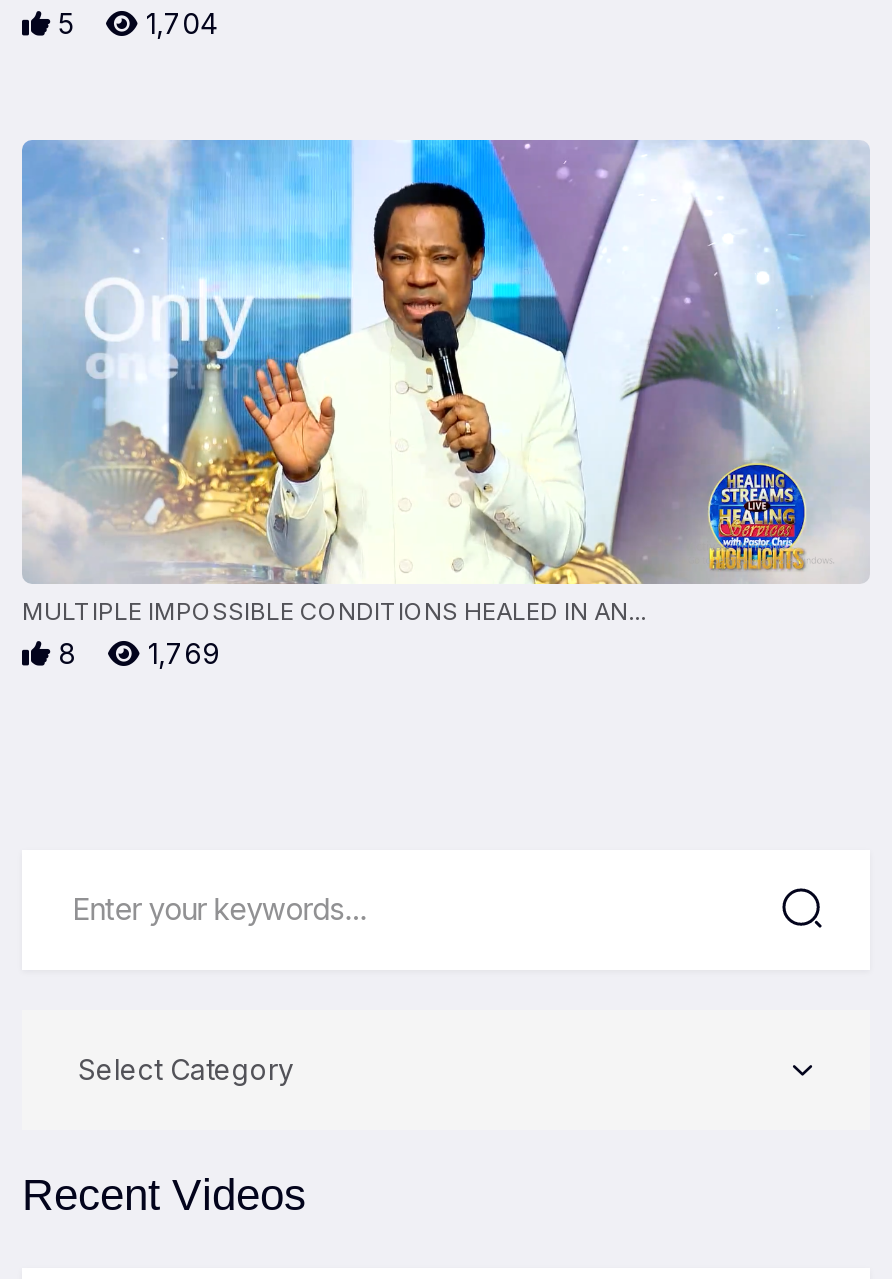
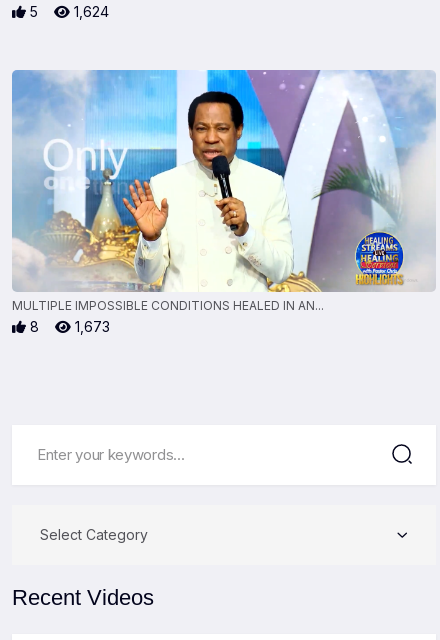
- 5 1,704
+ 5 1,624

- 8 1,769
+ 8 1,673
